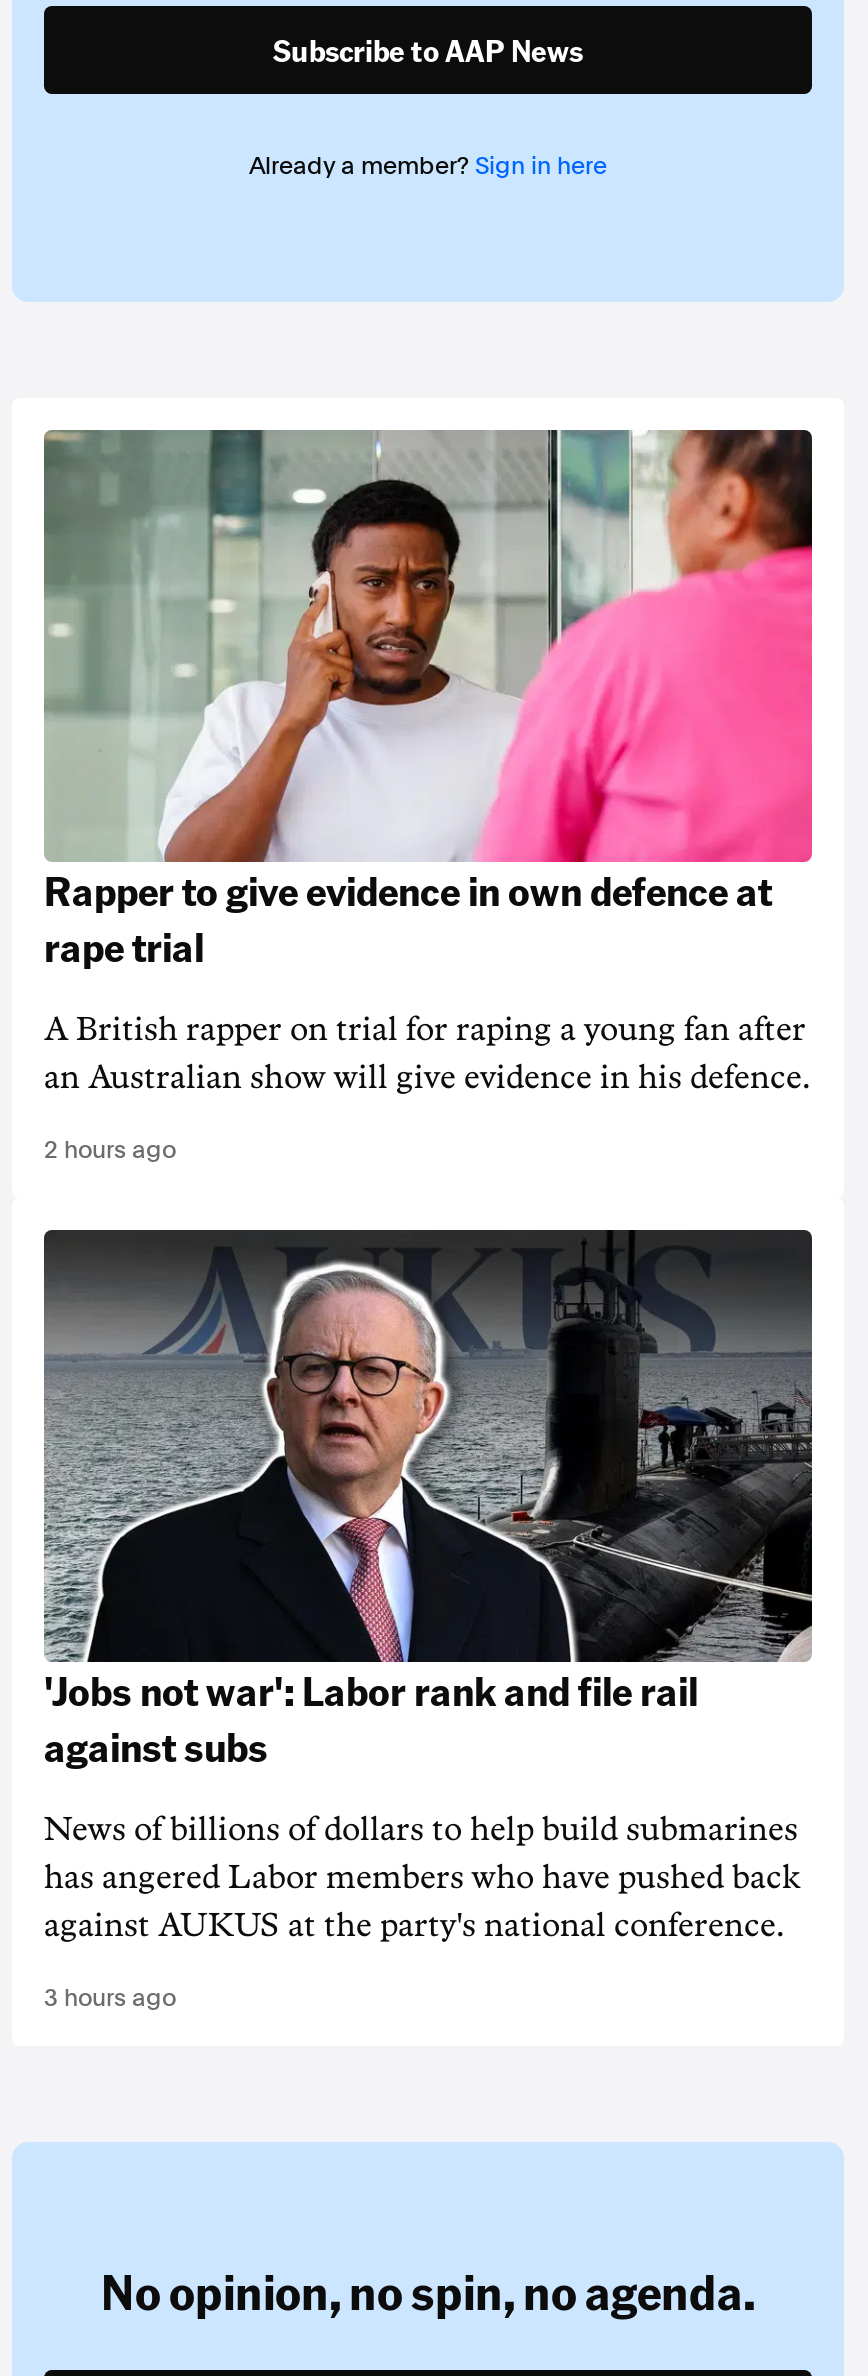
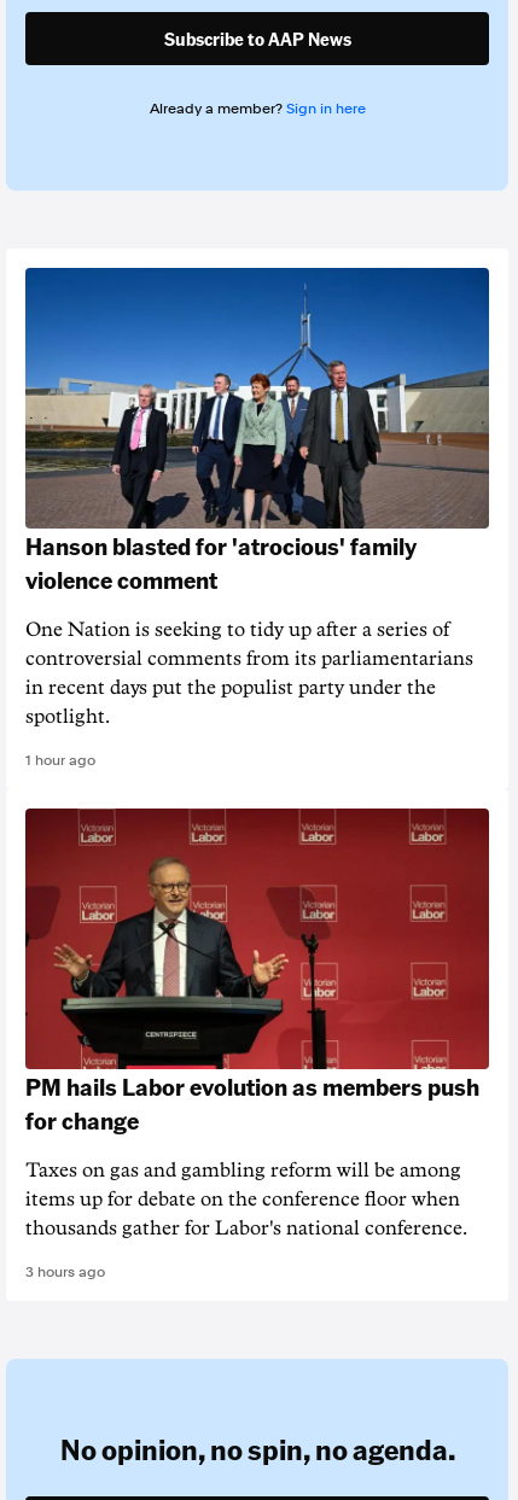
- [image]
- Rapper to give evidence in own defence at
- rape trial
- A British rapper on trial for raping a young fan after
- an Australian show will give evidence in his defence.
- 2 hours ago
+ [image]
+ Hanson blasted for 'atrocious' family
+ violence comment
+ One Nation is seeking to tidy up after a series of
+ controversial comments from its parliamentarians
+ in recent days put the populist party under the
+ spotlight.
+ 1 hour ago

- [image]
- 'Jobs not war': Labor rank and file rail
- against subs
- News of billions of dollars to help build submarines
- has angered Labor members who have pushed back
- against AUKUS at the party's national conference.
+ [image]
+ PM hails Labor evolution as members push
+ for change
+ Taxes on gas and gambling reform will be among
+ items up for debate on the conference floor when
+ thousands gather for Labor's national conference.
